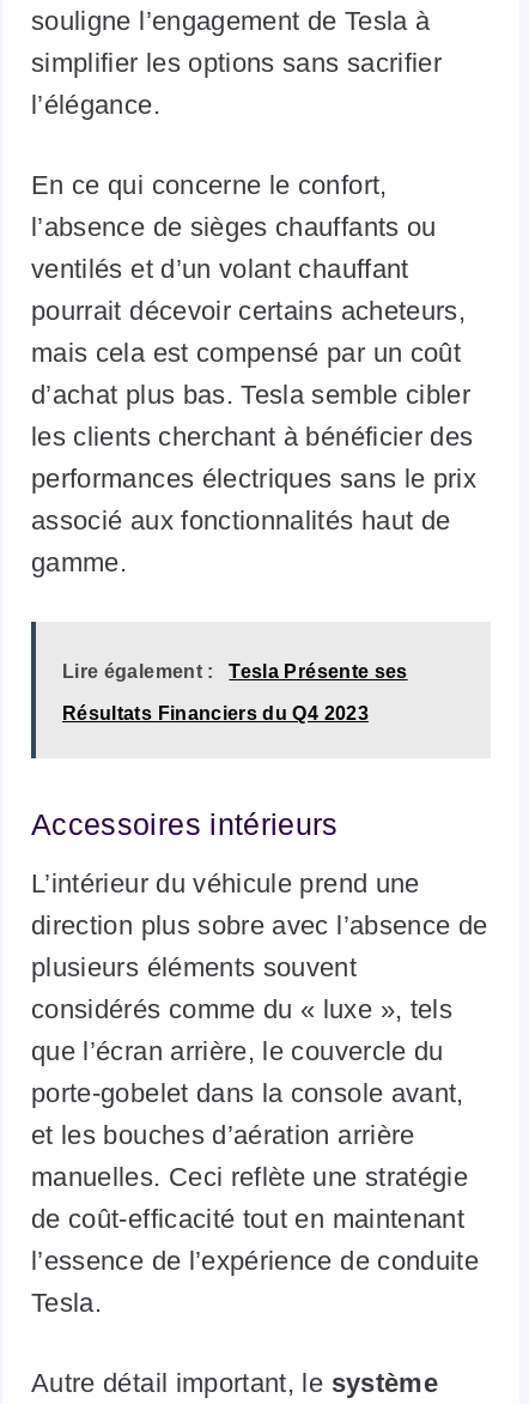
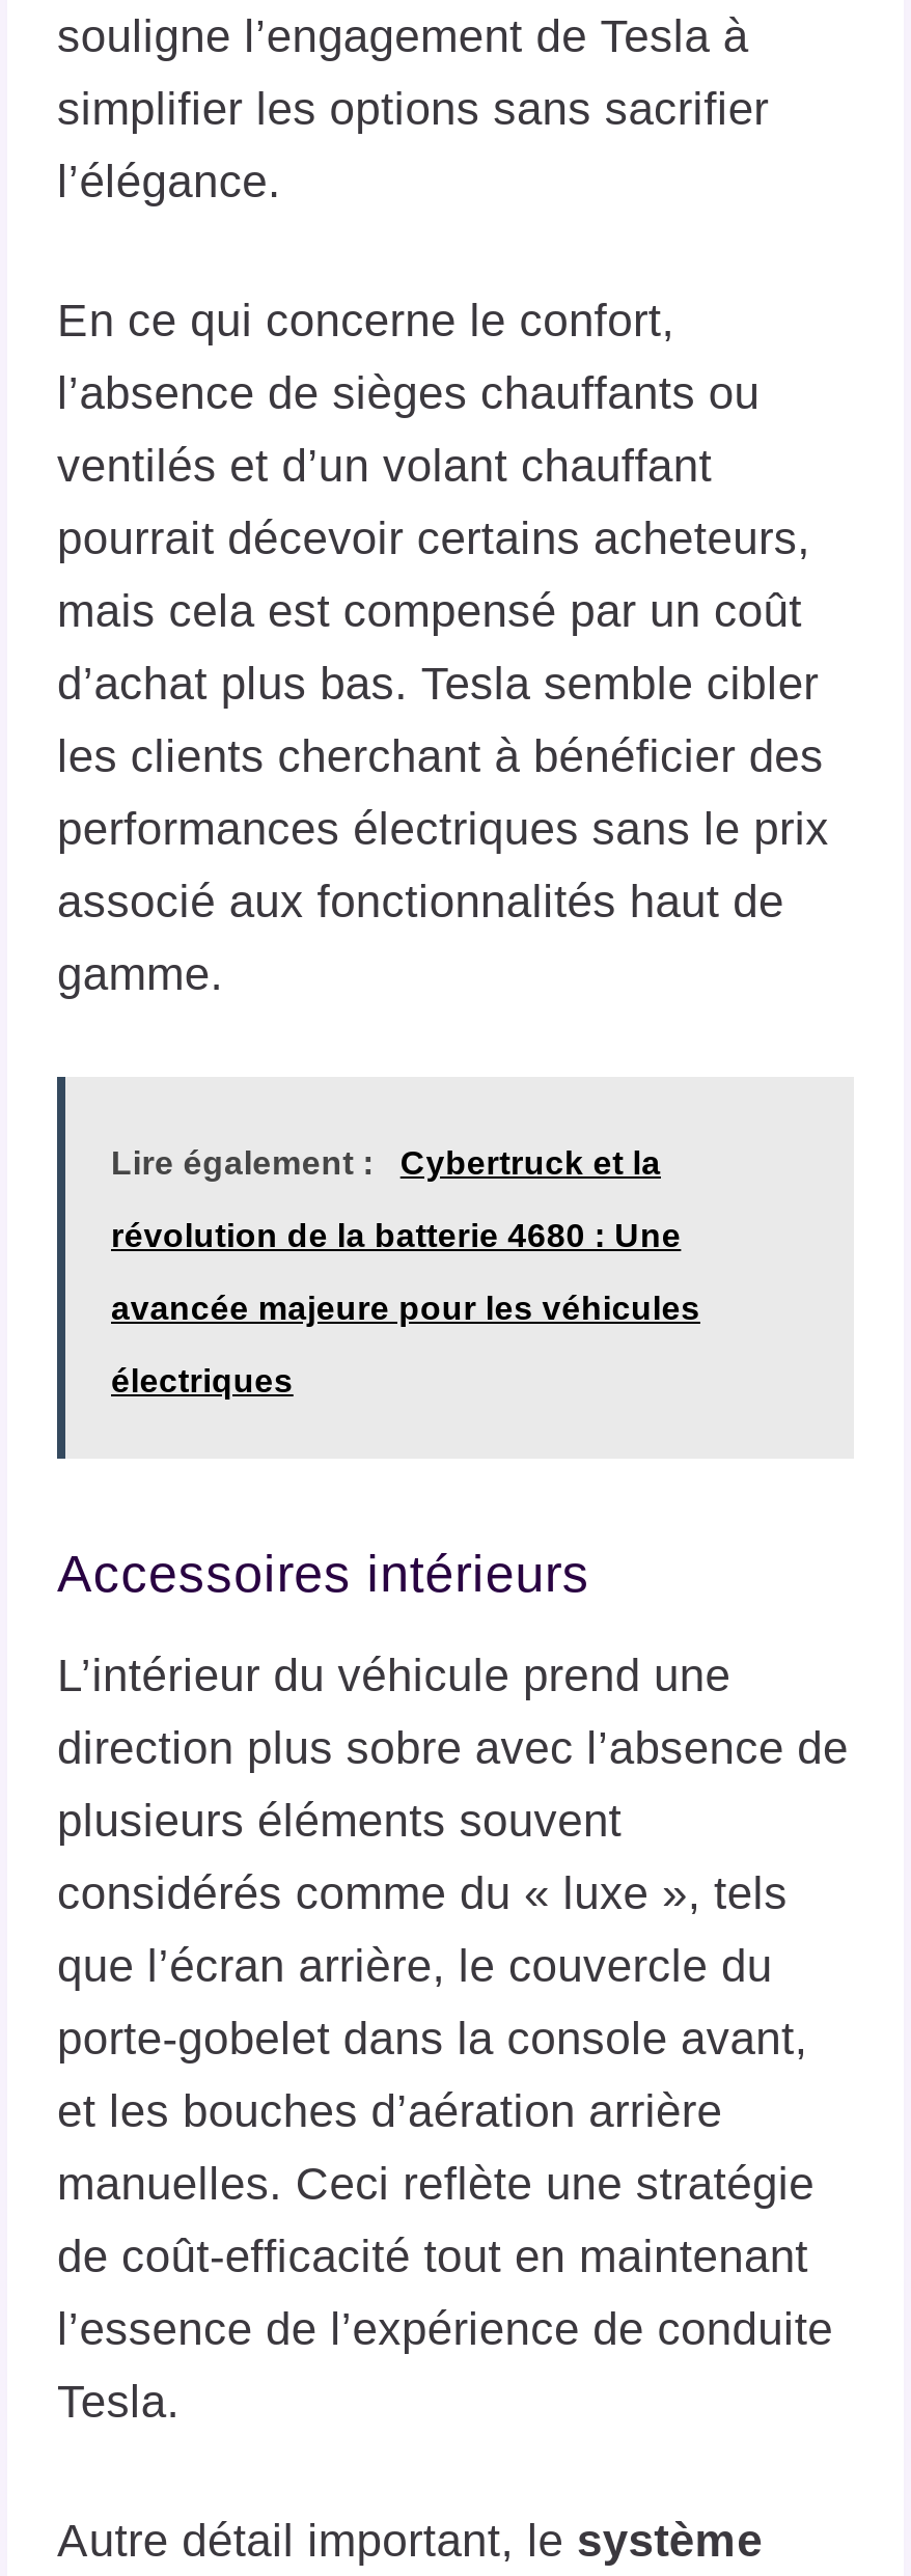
- Tesla Présente ses
- Résultats Financiers du Q4 2023
+ Cybertruck et la
+ révolution de la batterie 4680 : Une
+ avancée majeure pour les véhicules
+ électriques
